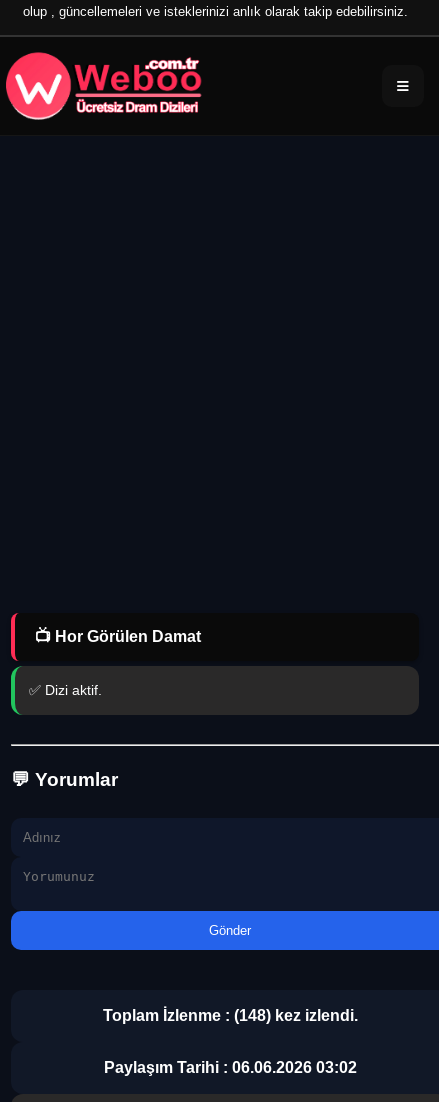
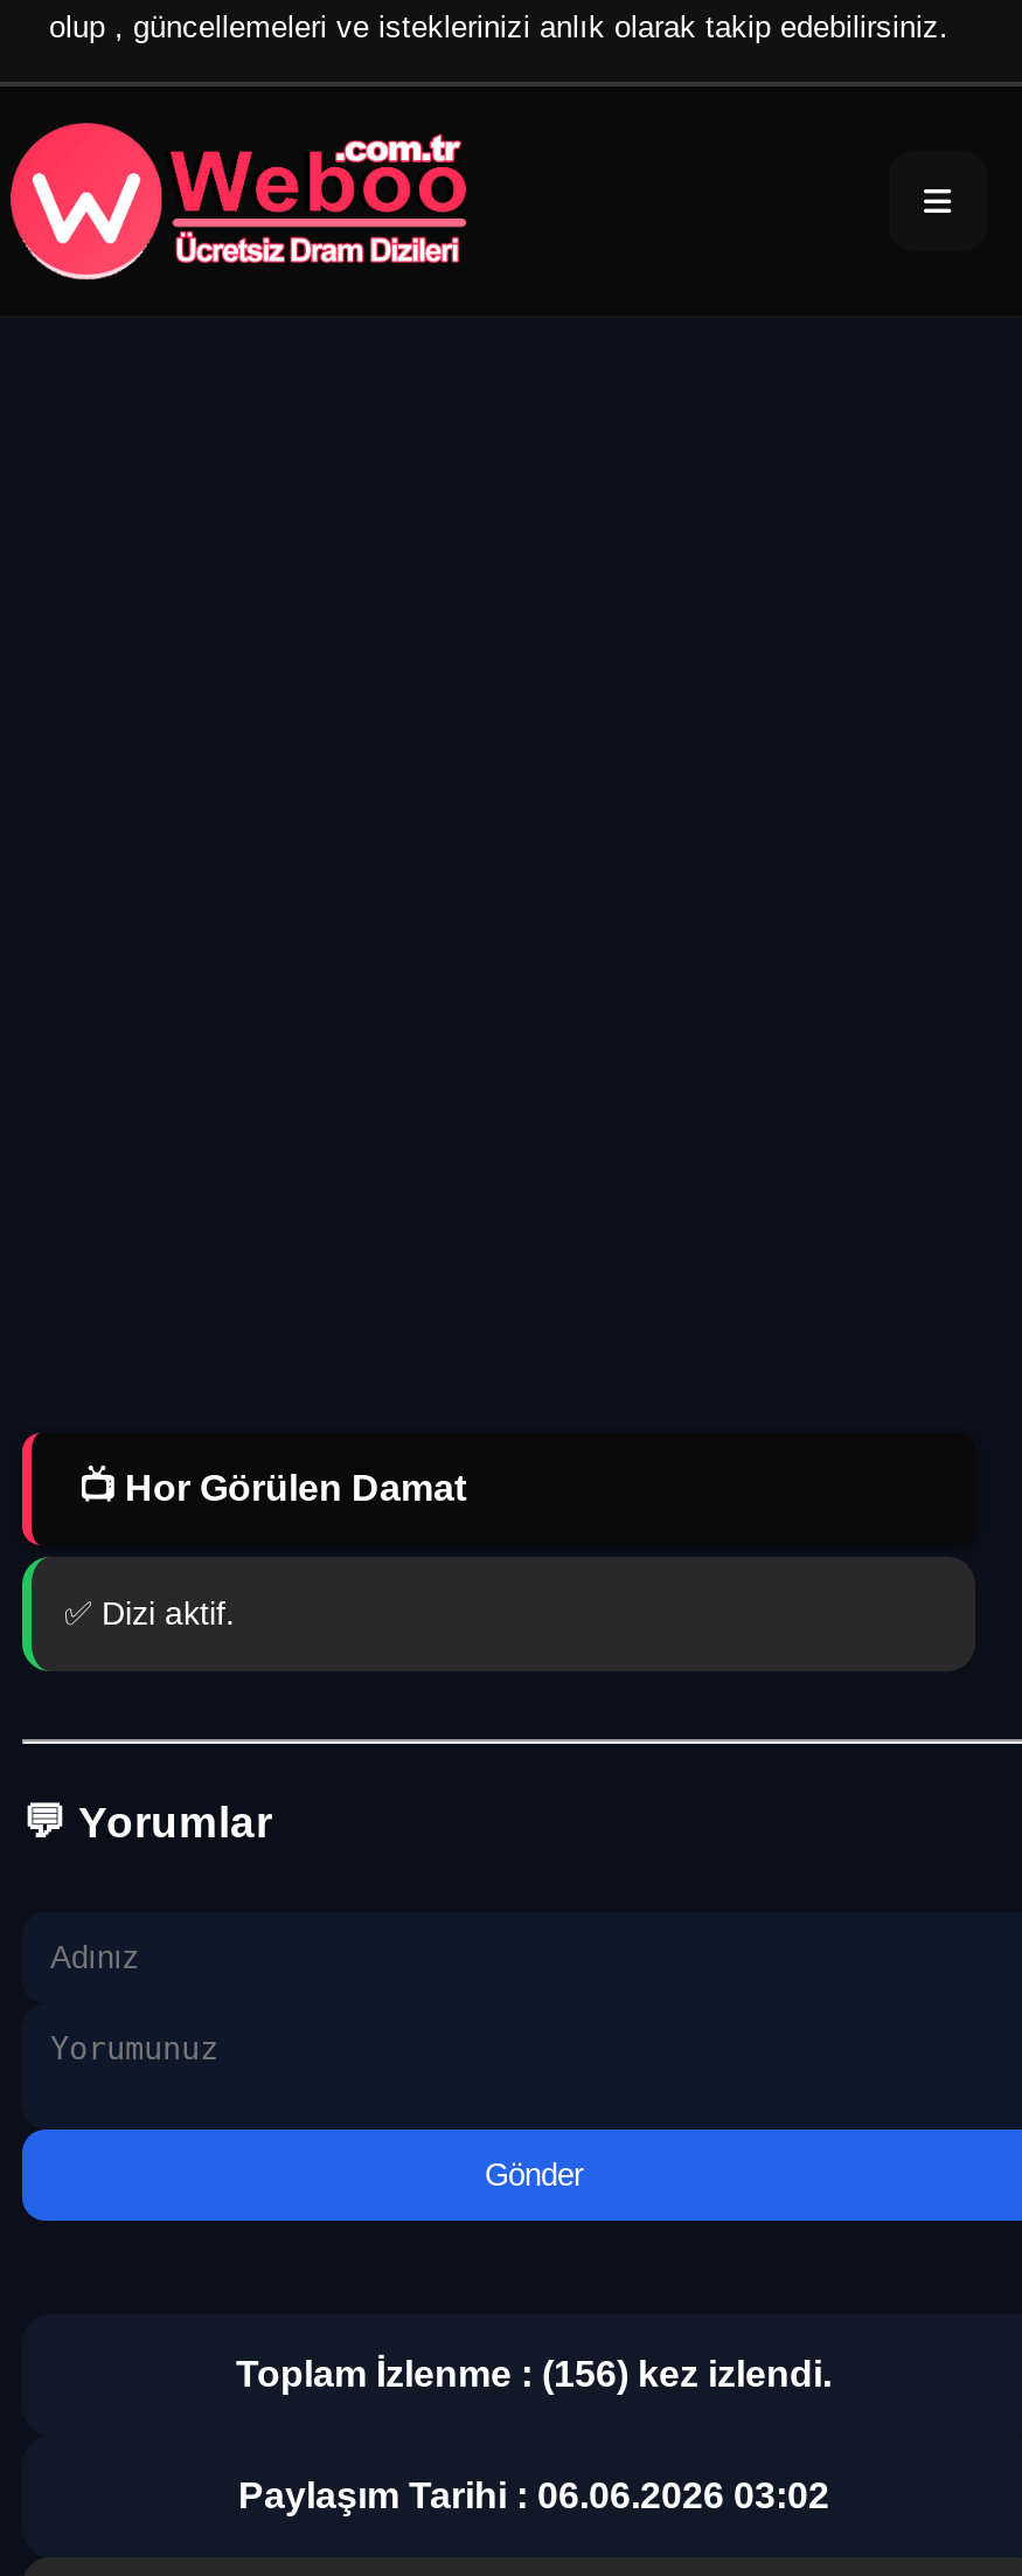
- Toplam İzlenme : (148) kez izlendi.
+ Toplam İzlenme : (156) kez izlendi.
